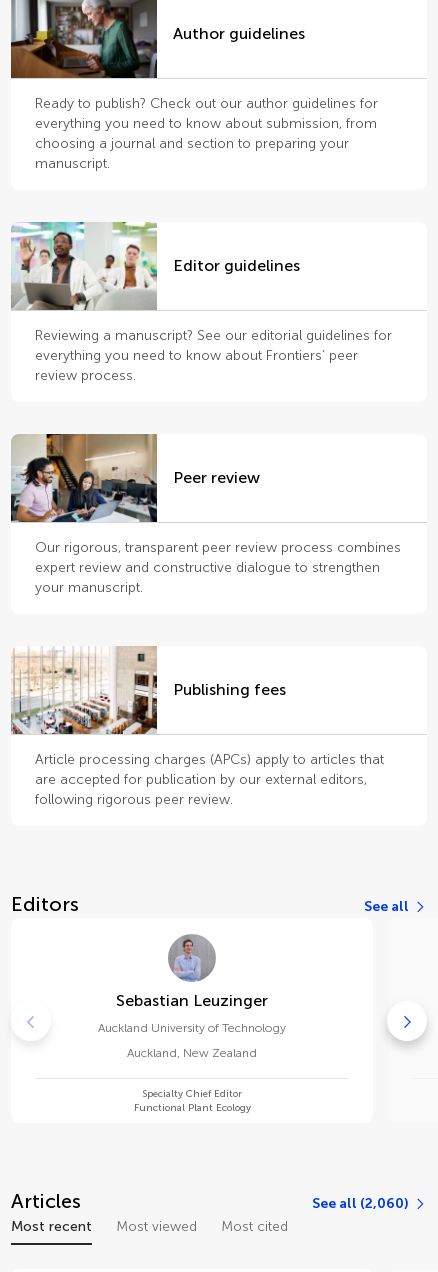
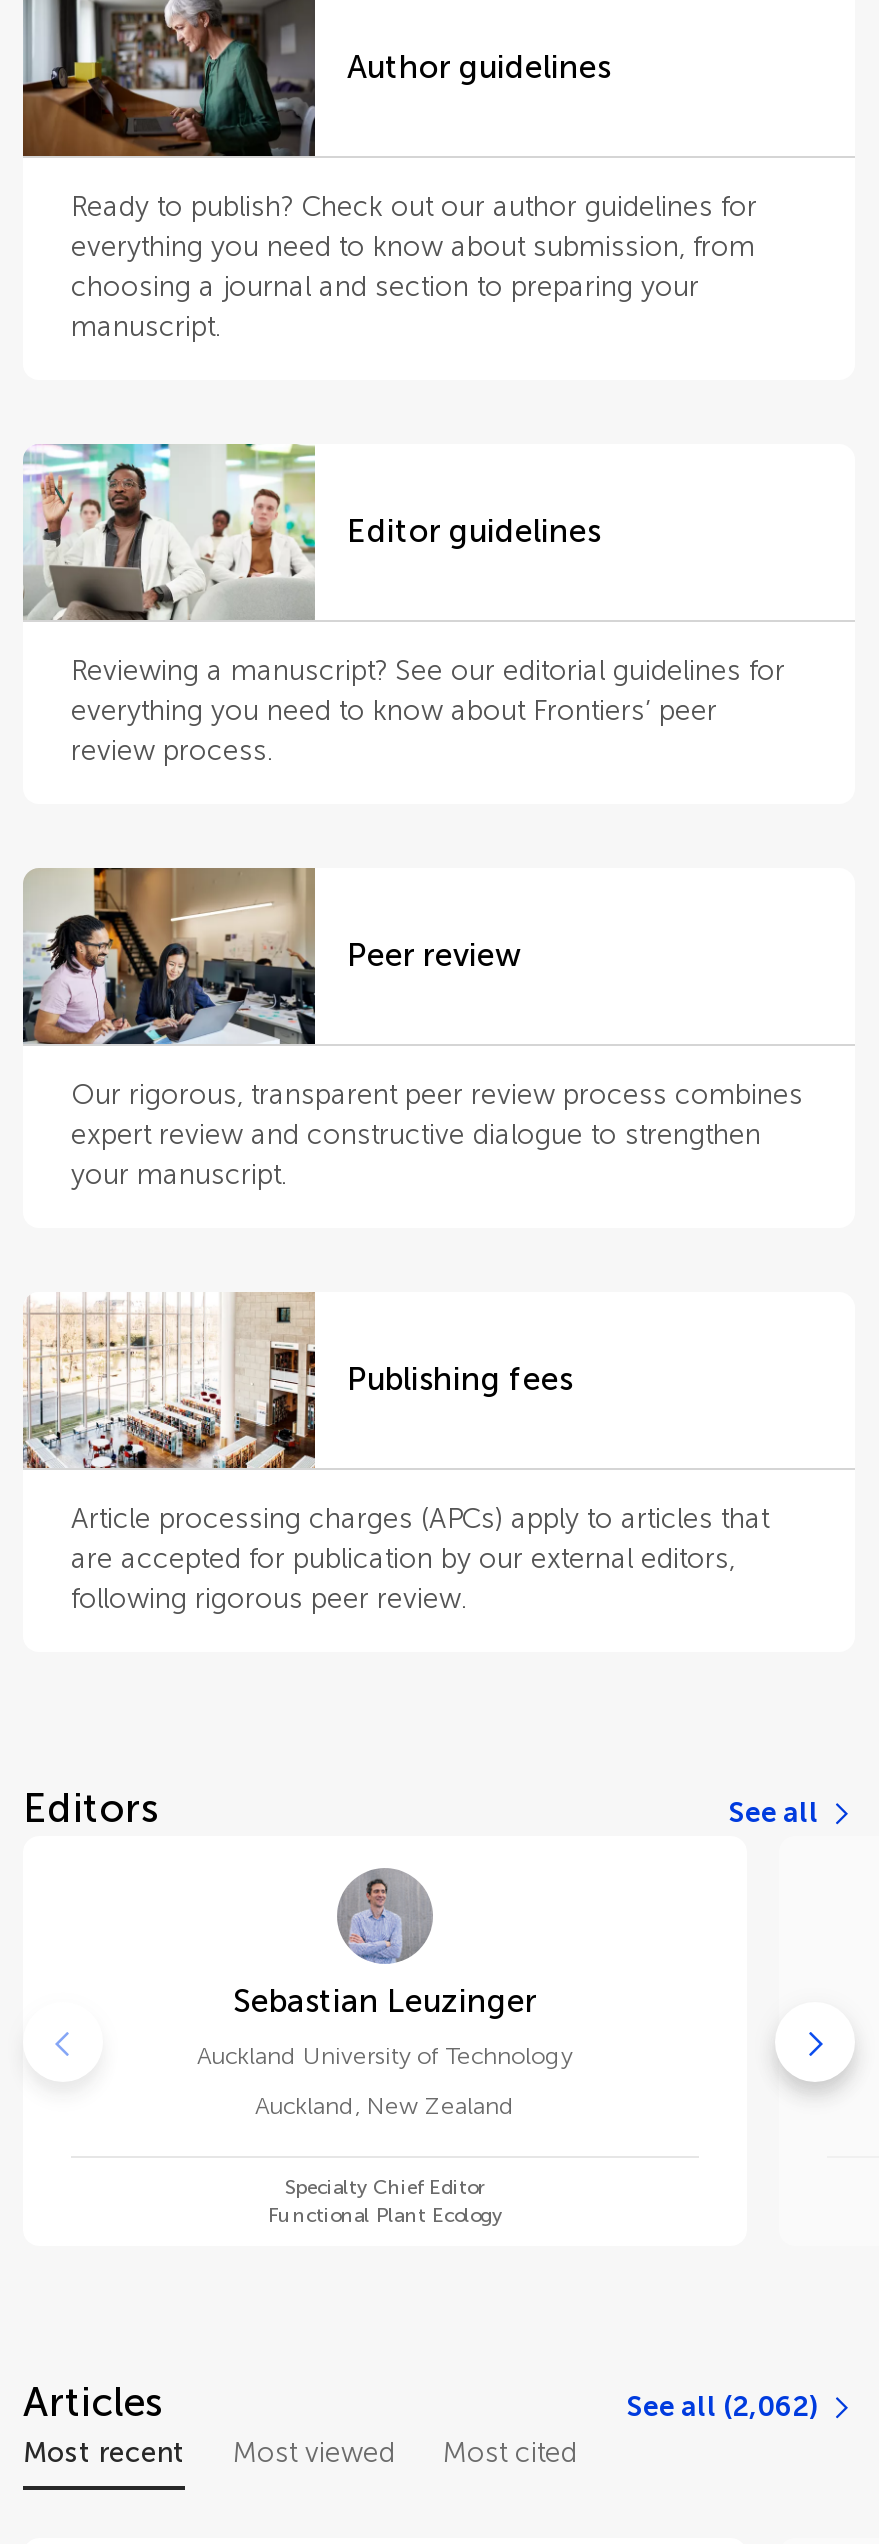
- See all (2,060)
+ See all (2,062)
